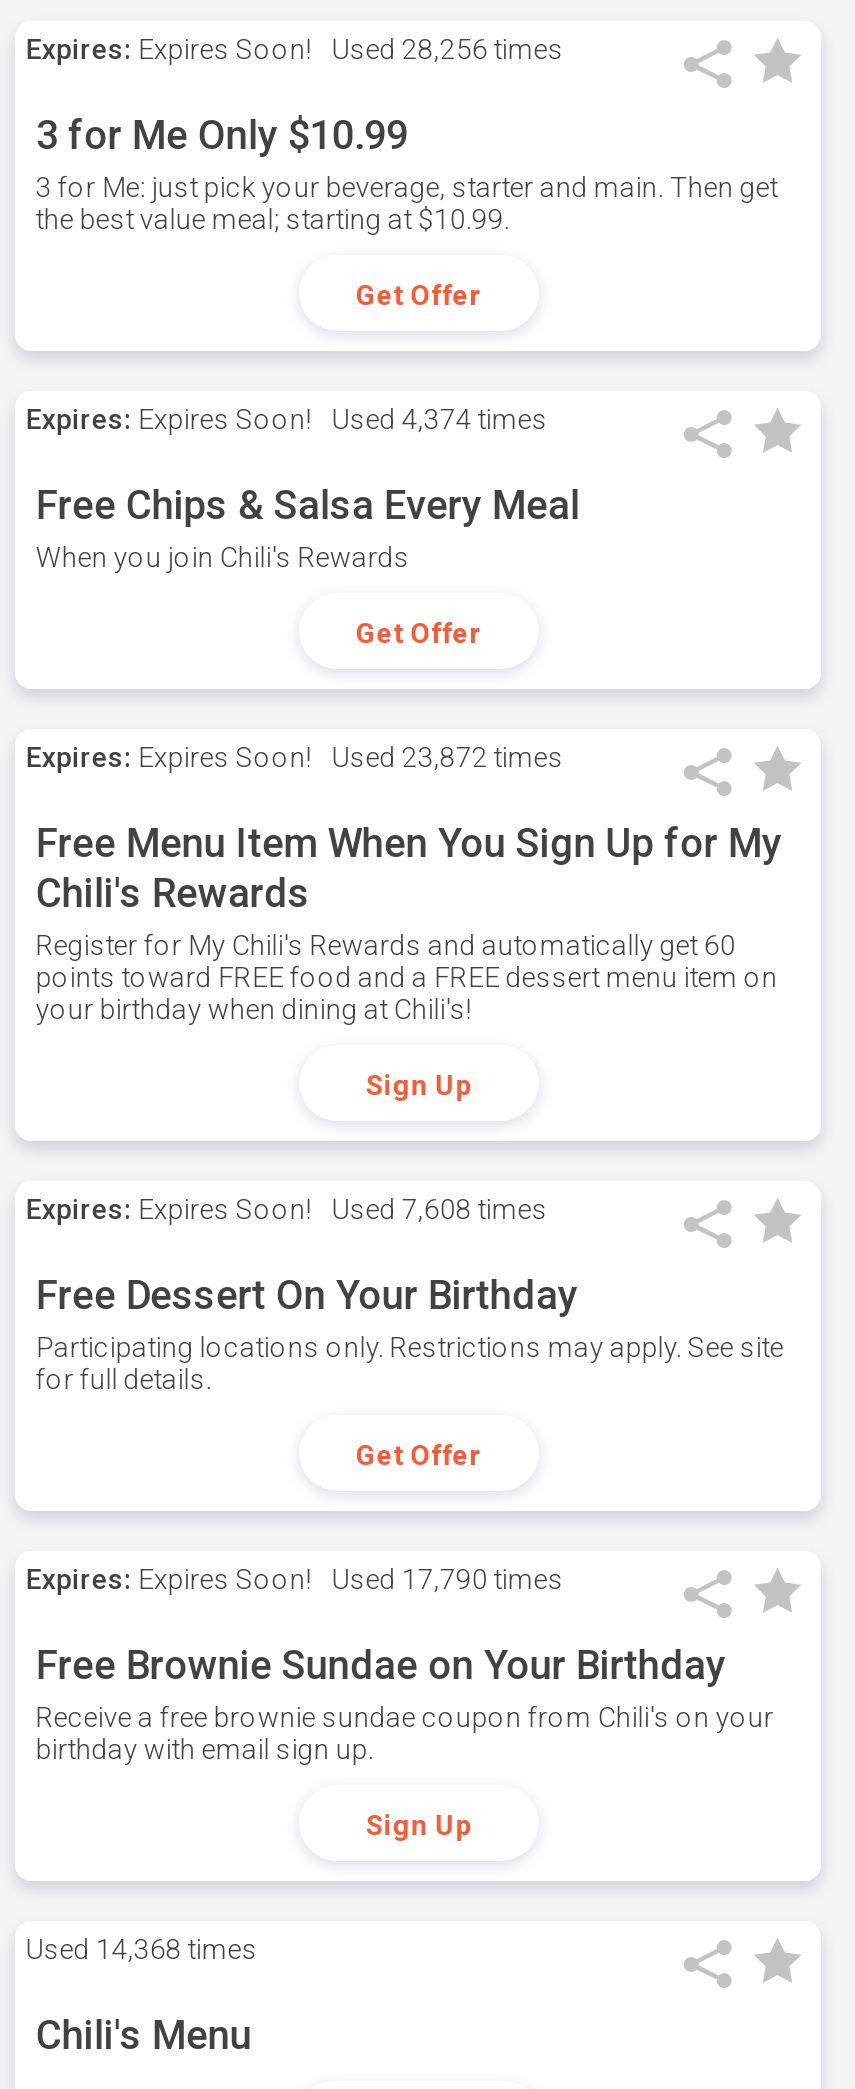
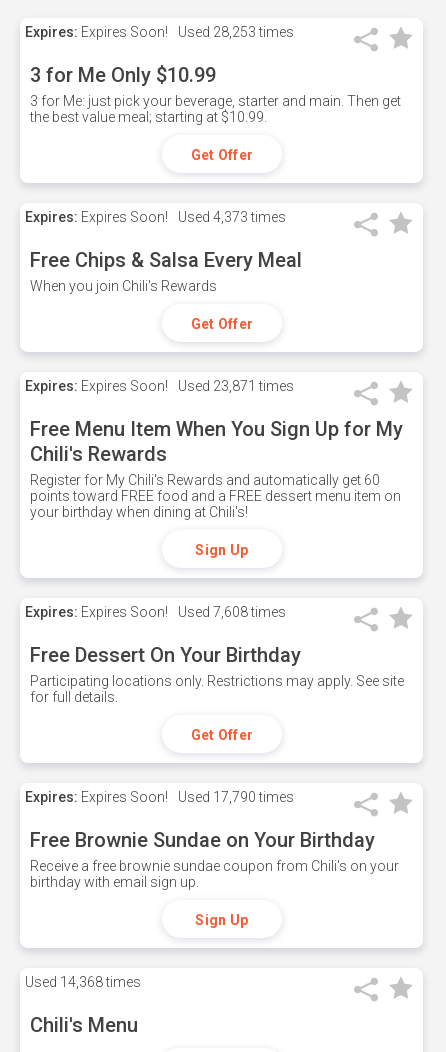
- Expires: Expires Soon! Used 28,256 times
+ Expires: Expires Soon! Used 28,253 times

- Expires: Expires Soon! Used 4,374 times
+ Expires: Expires Soon! Used 4,373 times

- Expires: Expires Soon! Used 23,872 times
+ Expires: Expires Soon! Used 23,871 times
